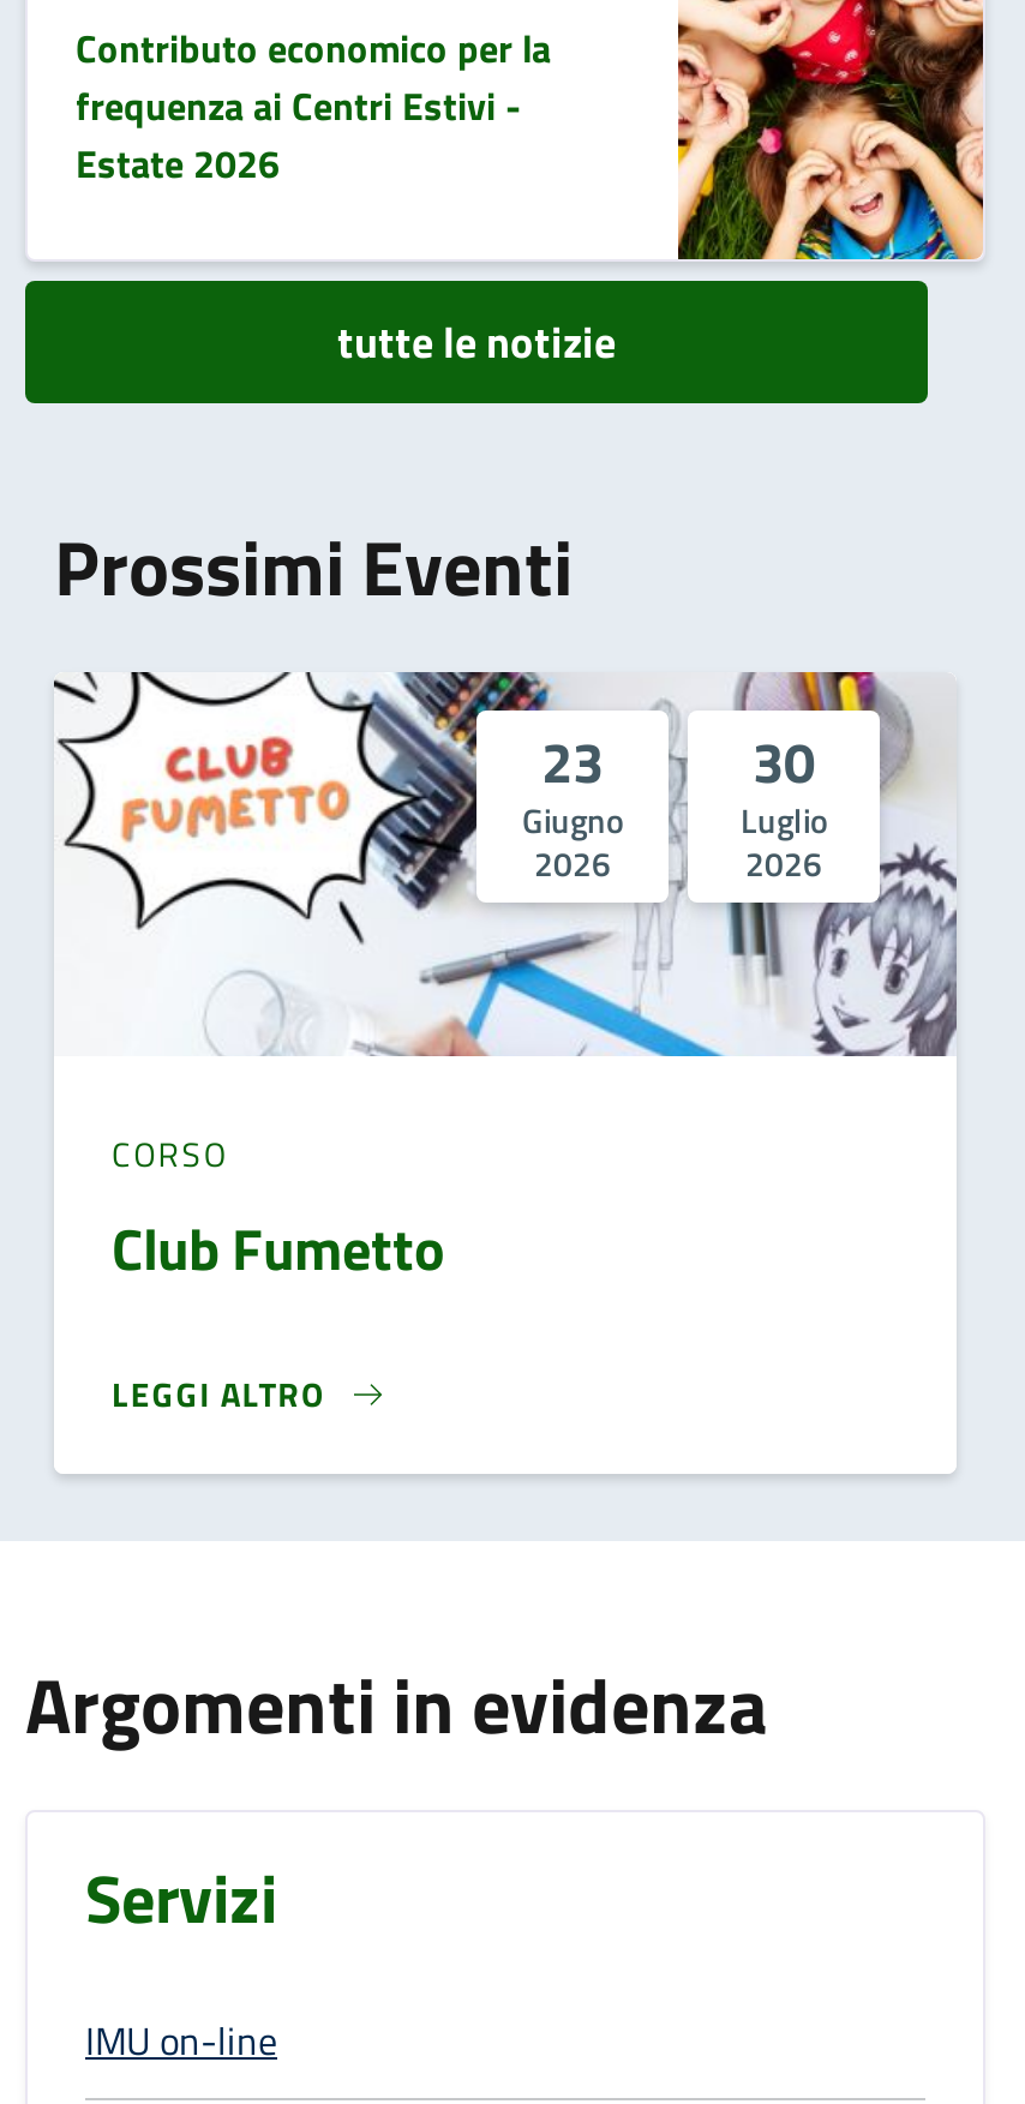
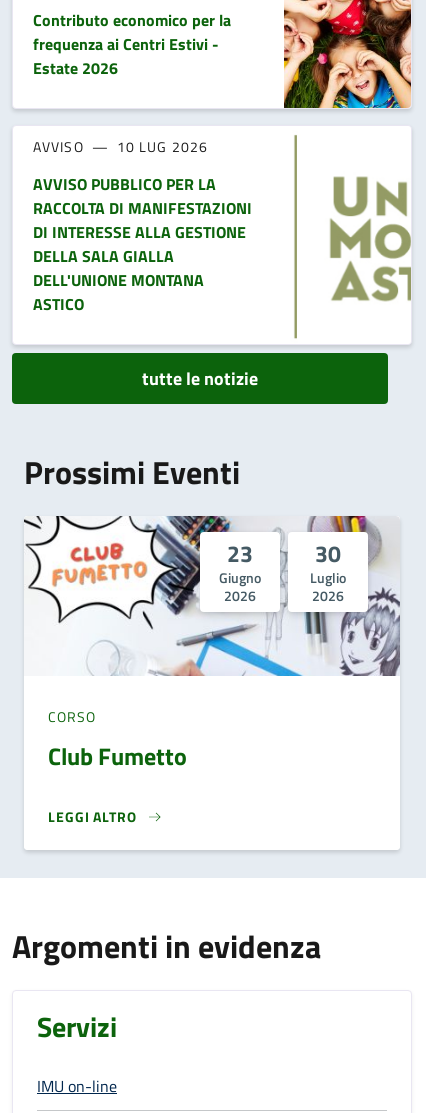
+ [image]
+ AVVISO
+ 10 LUG 2026
+ AVVISO PUBBLICO PER LA
+ RACCOLTA DI MANIFESTAZIONI
+ DI INTERESSE ALLA GESTIONE
+ DELLA SALA GIALLA
+ DELL'UNIONE MONTANA
+ ASTICO
